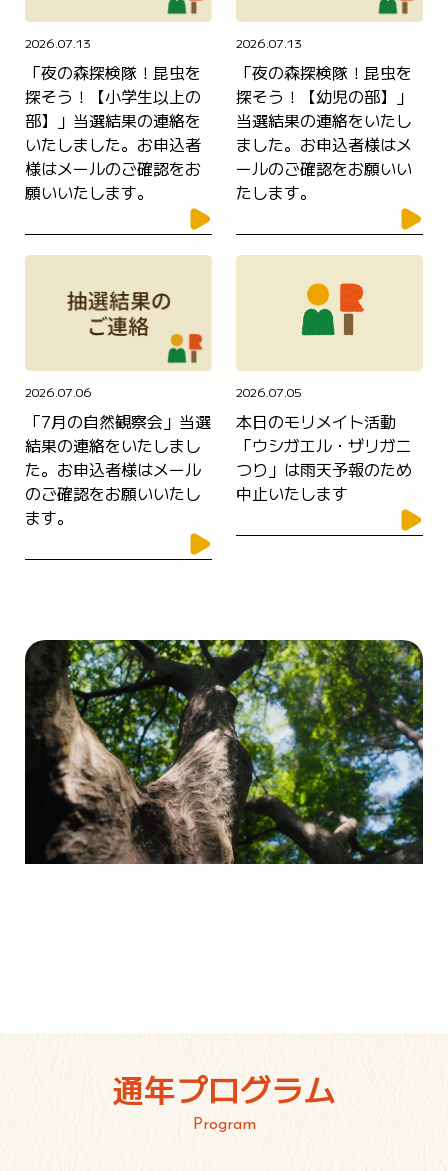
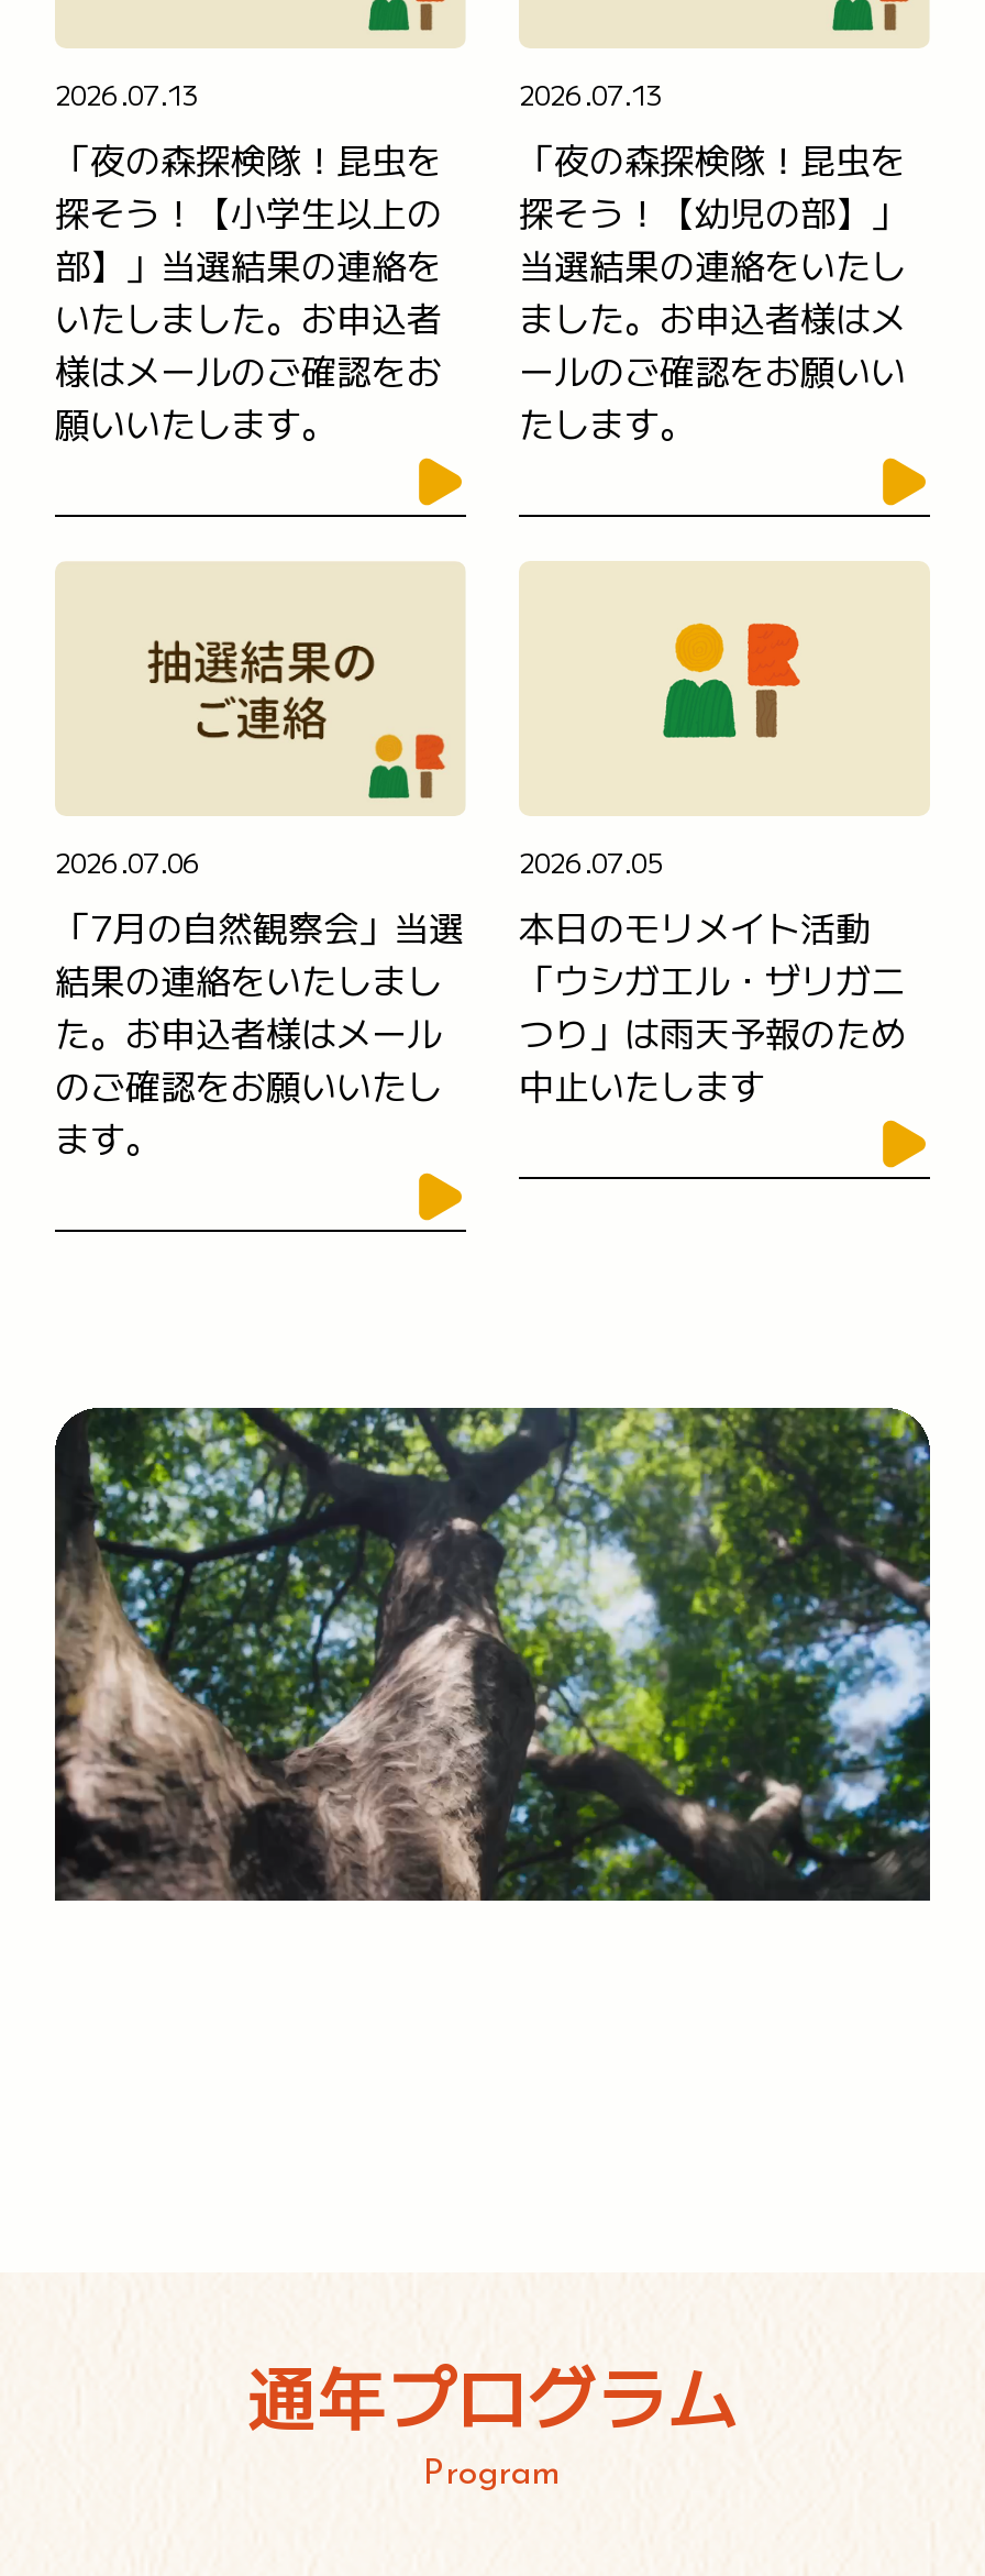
- [image]
+ [image]
